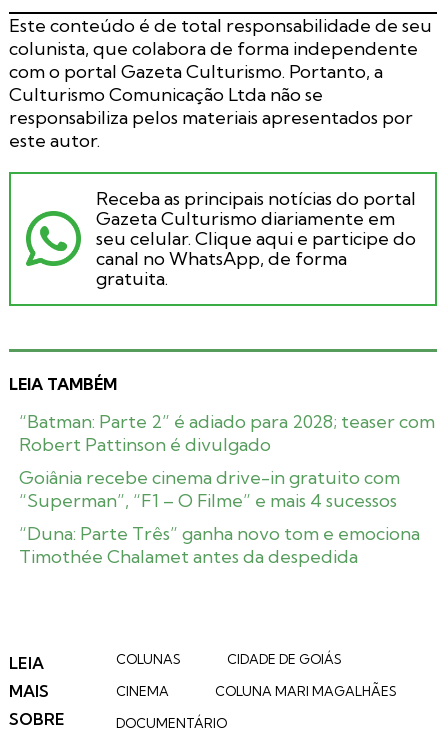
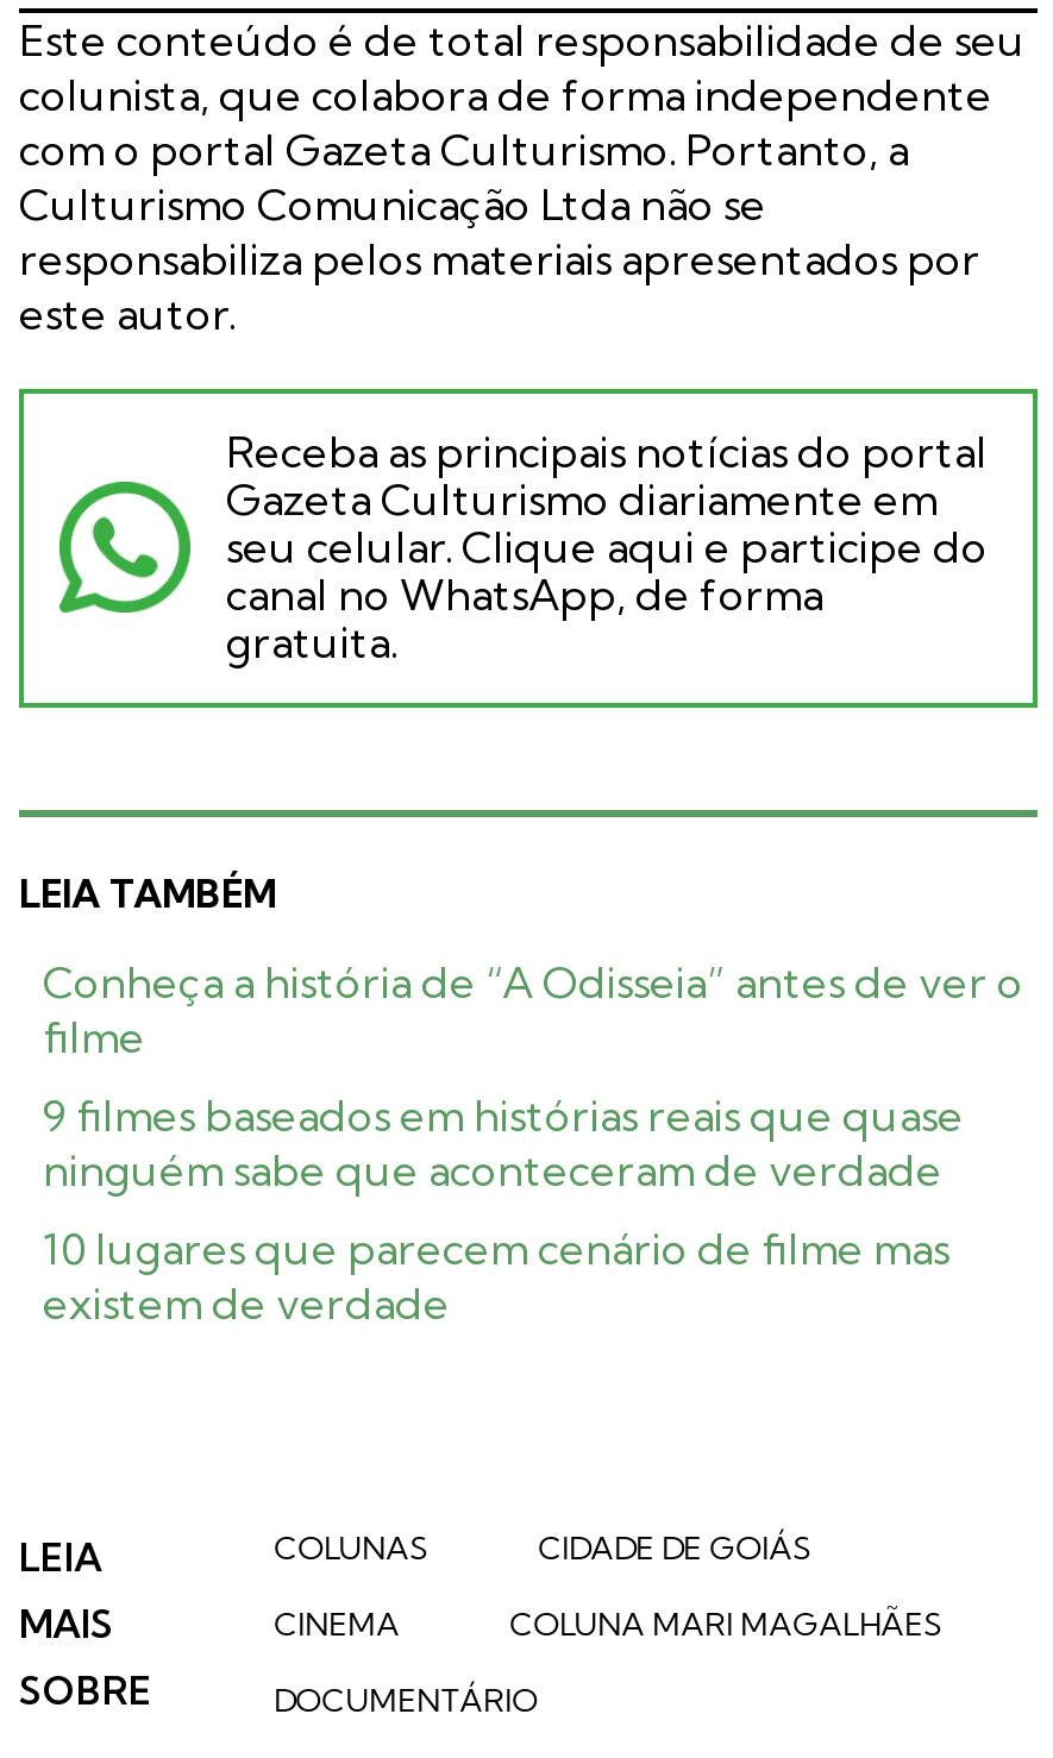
- “Batman: Parte 2” é adiado para 2028; teaser com
- Robert Pattinson é divulgado
- Goiânia recebe cinema drive-in gratuito com
- “Superman”, “F1 – O Filme” e mais 4 sucessos
- “Duna: Parte Três” ganha novo tom e emociona
- Timothée Chalamet antes da despedida
+ Conheça a história de “A Odisseia” antes de ver o
+ filme
+ 9 filmes baseados em histórias reais que quase
+ ninguém sabe que aconteceram de verdade
+ 10 lugares que parecem cenário de filme mas
+ existem de verdade
